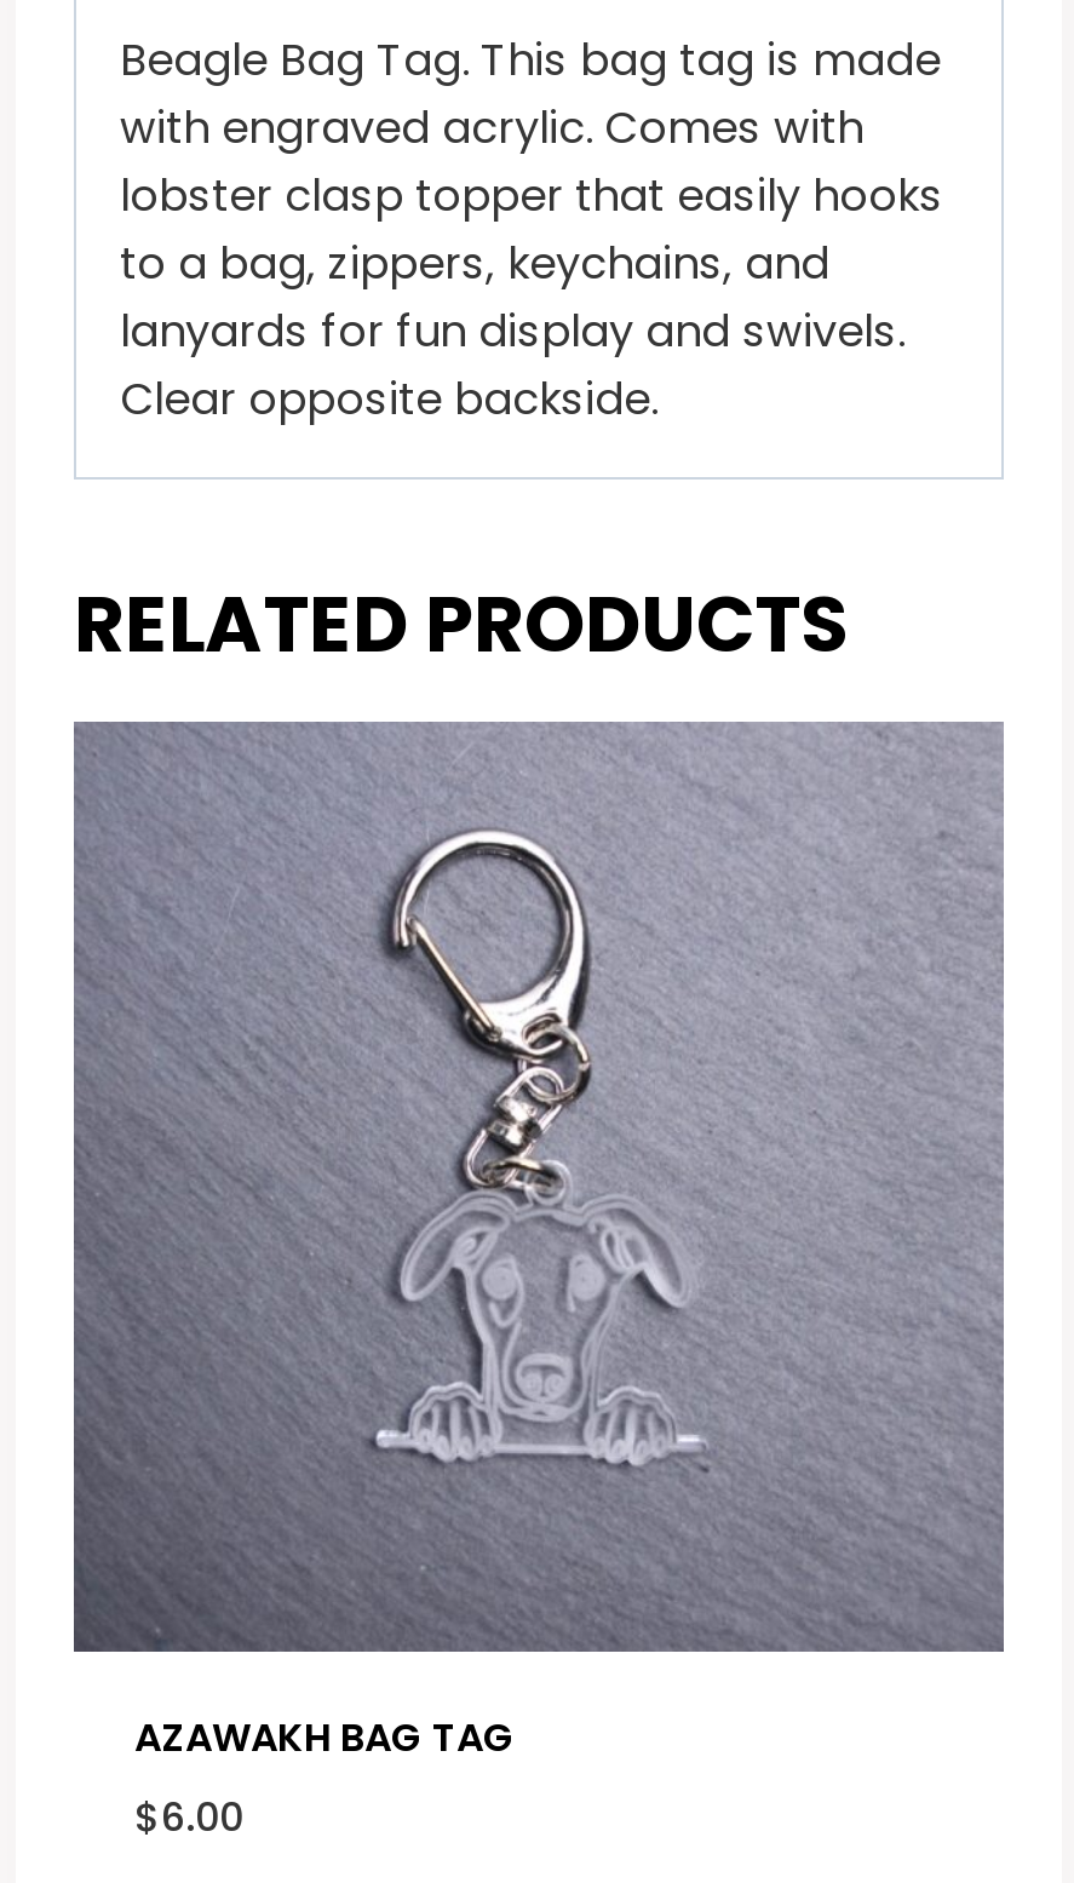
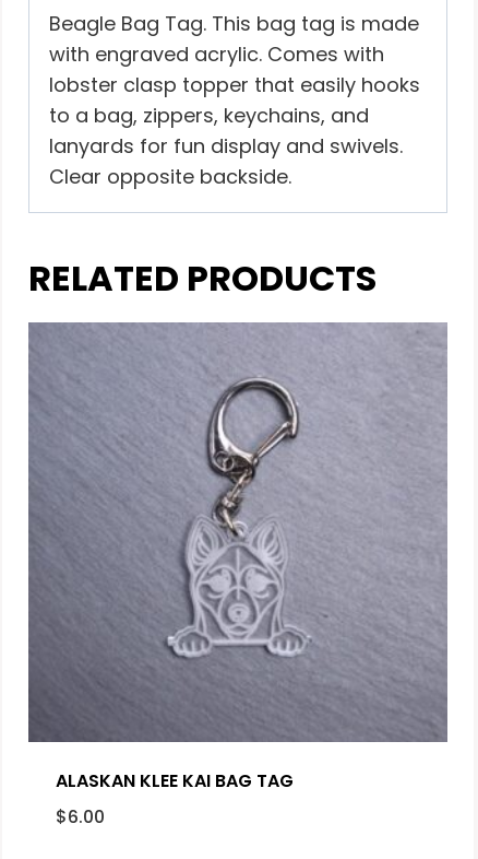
- [image]
+ [image]

- AZAWAKH BAG TAG
+ ALASKAN KLEE KAI BAG TAG
